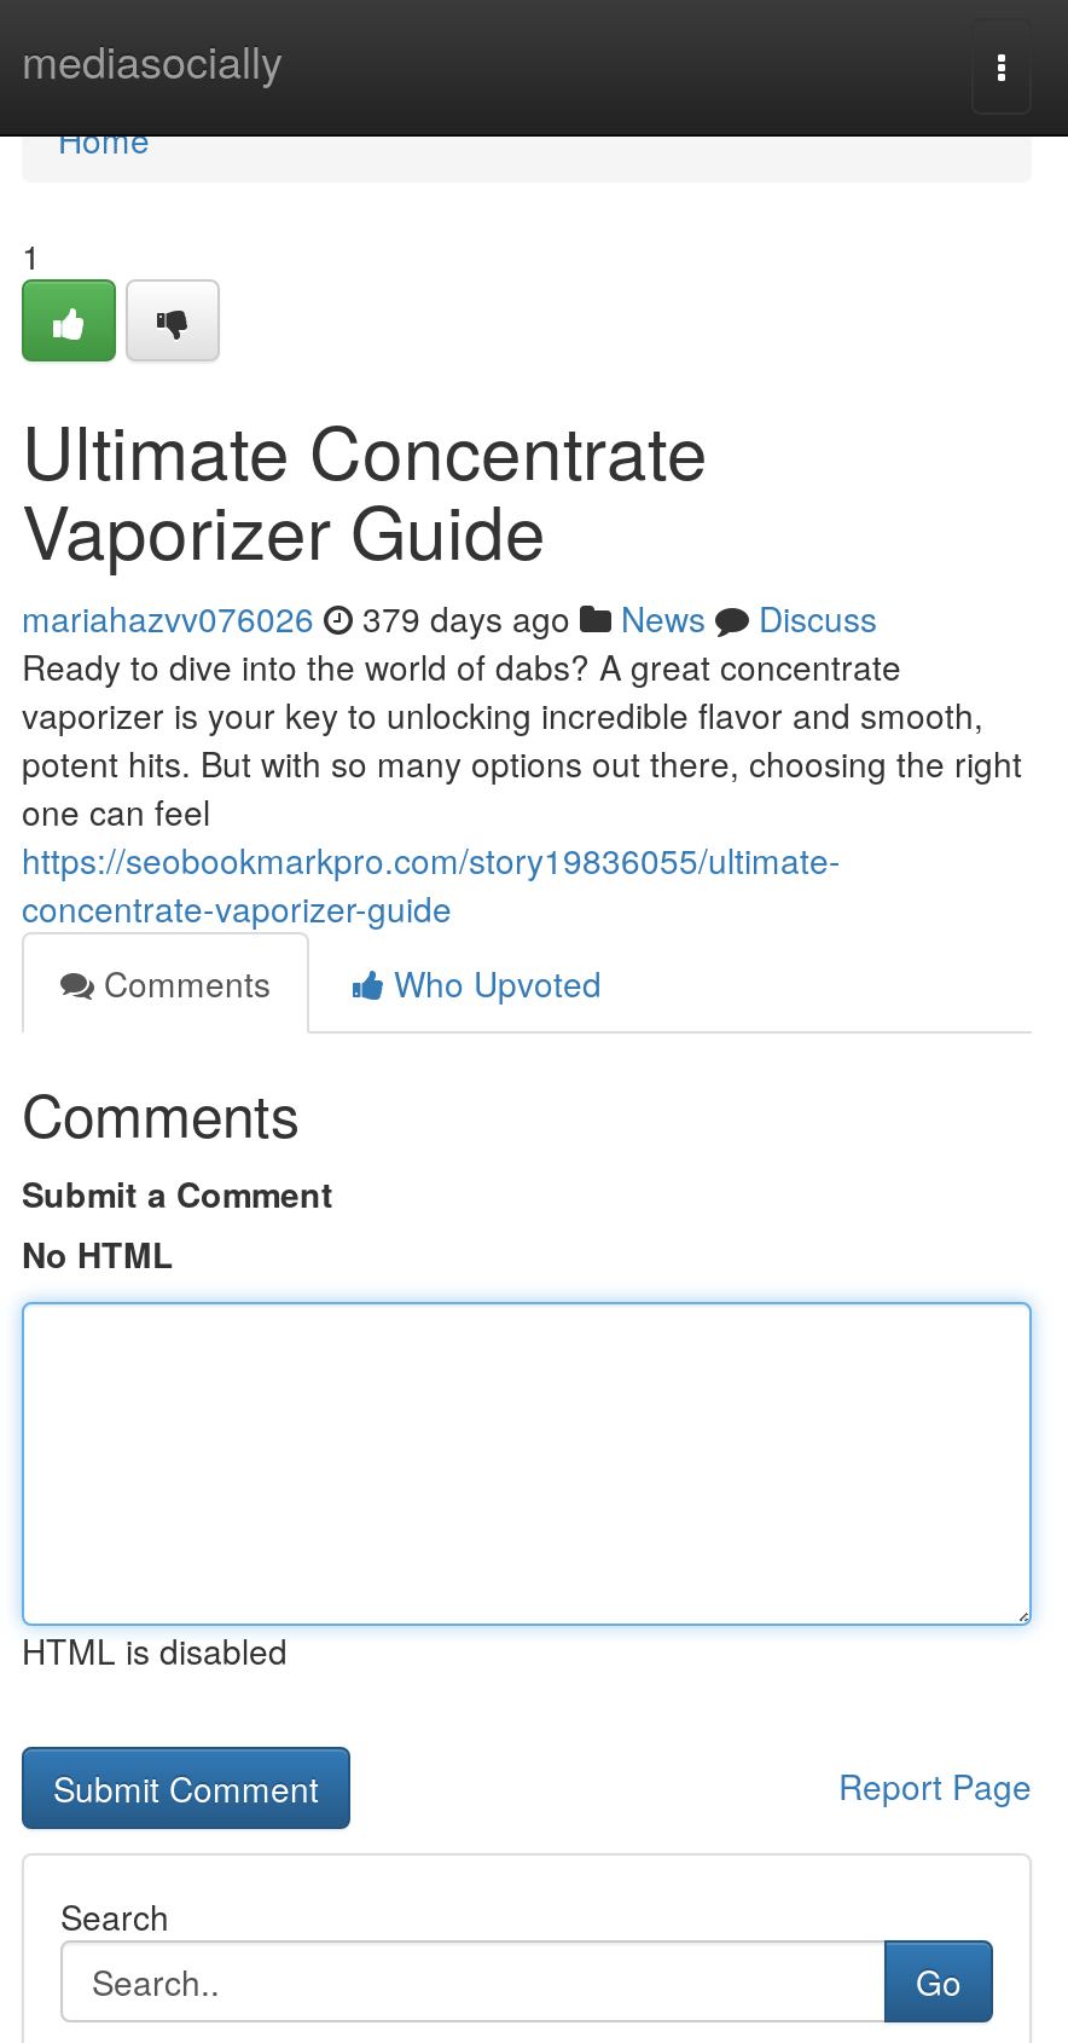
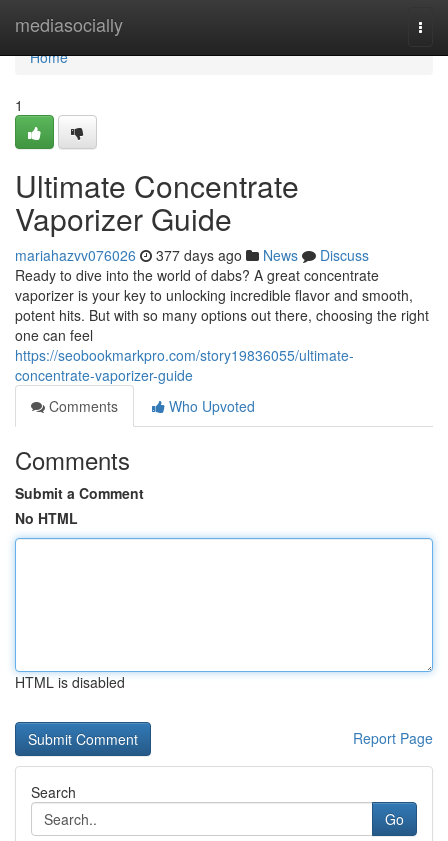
- mariahazvv076026 379 days ago News Discuss
+ mariahazvv076026 377 days ago News Discuss
